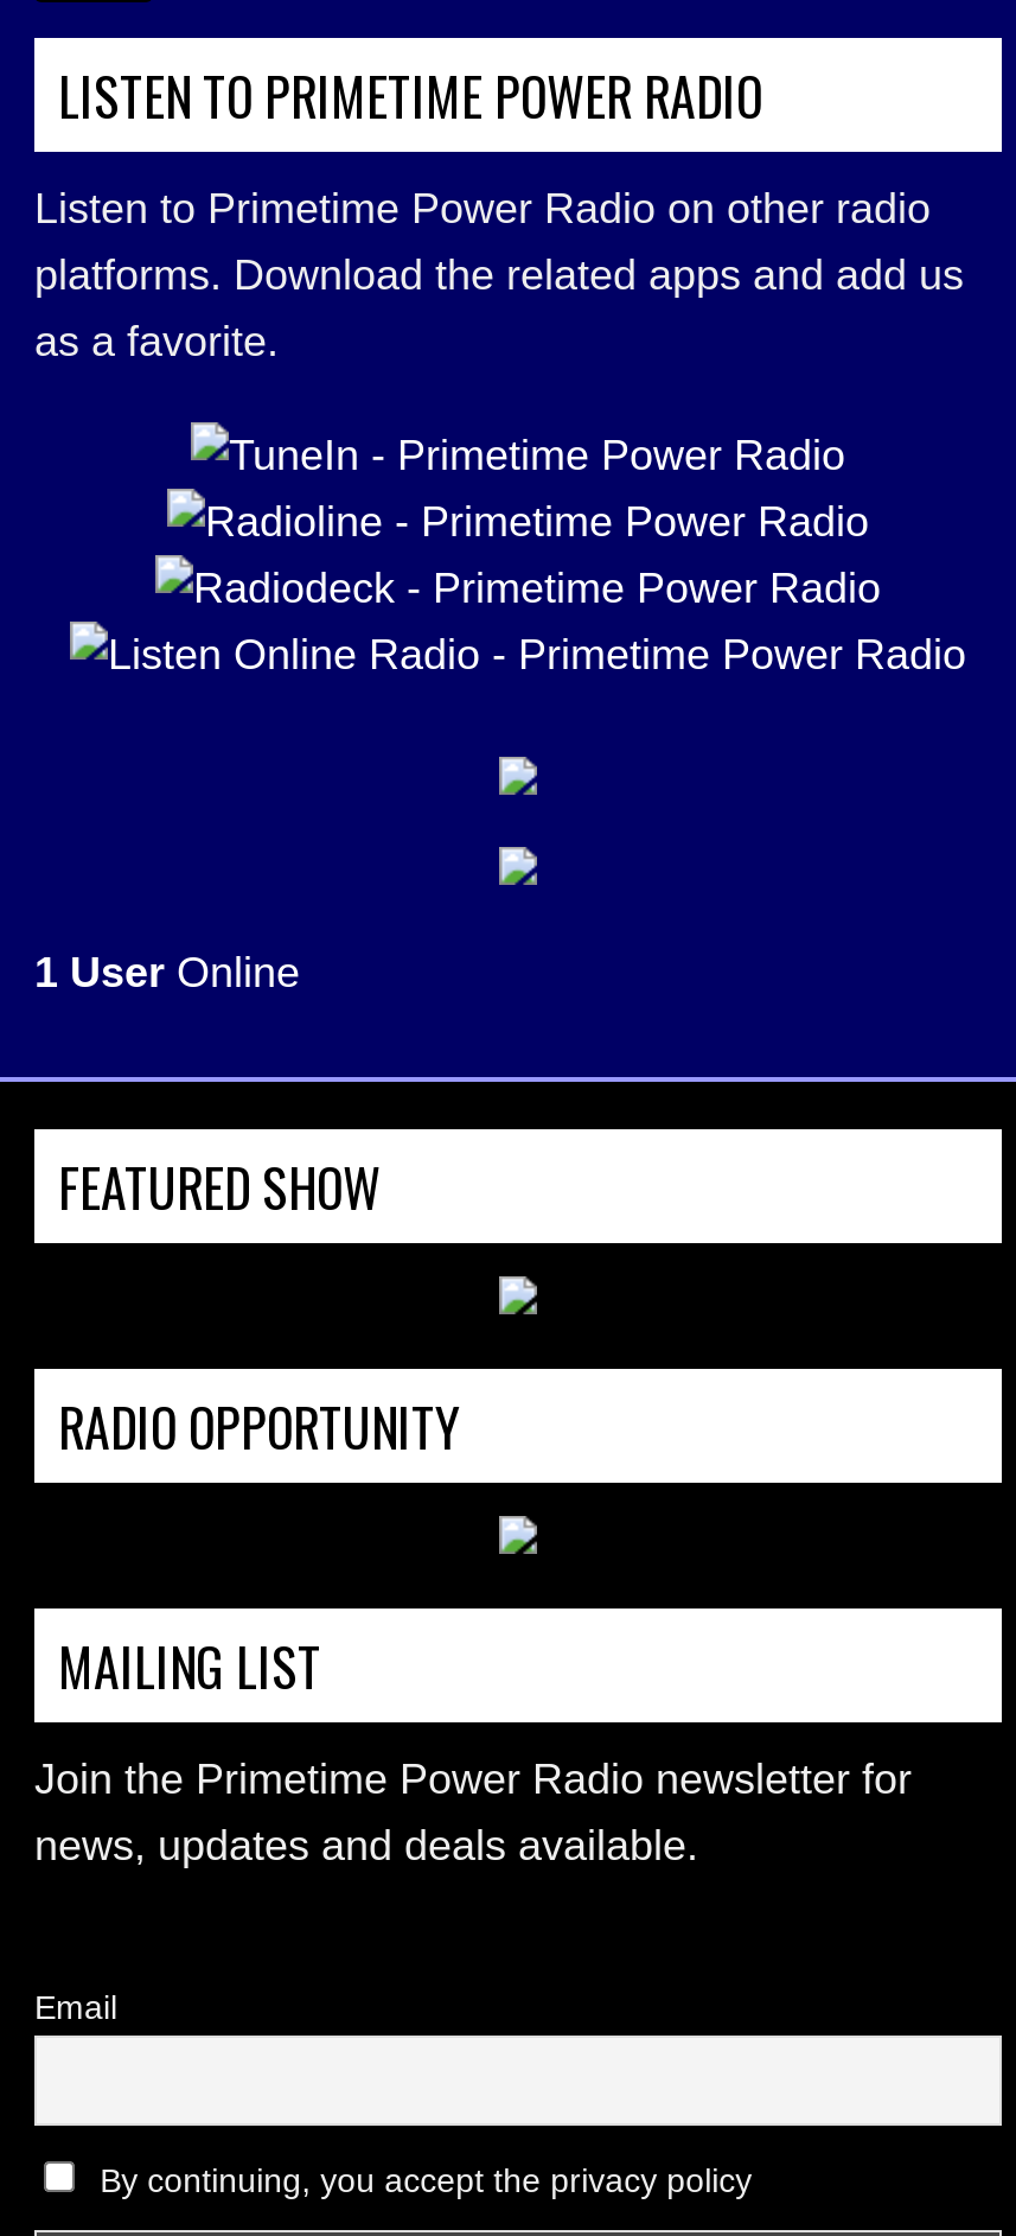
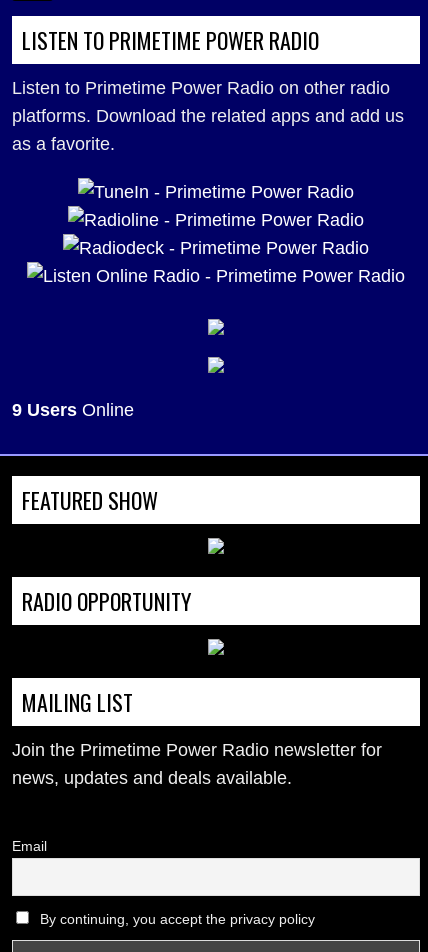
- 1 User Online
+ 9 Users Online
